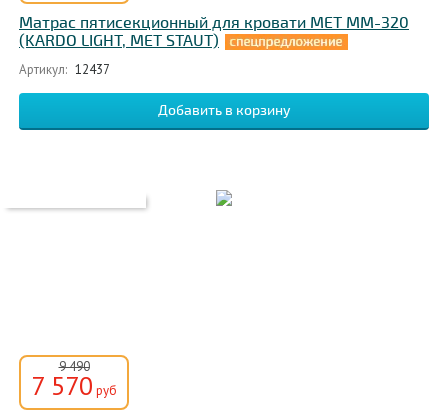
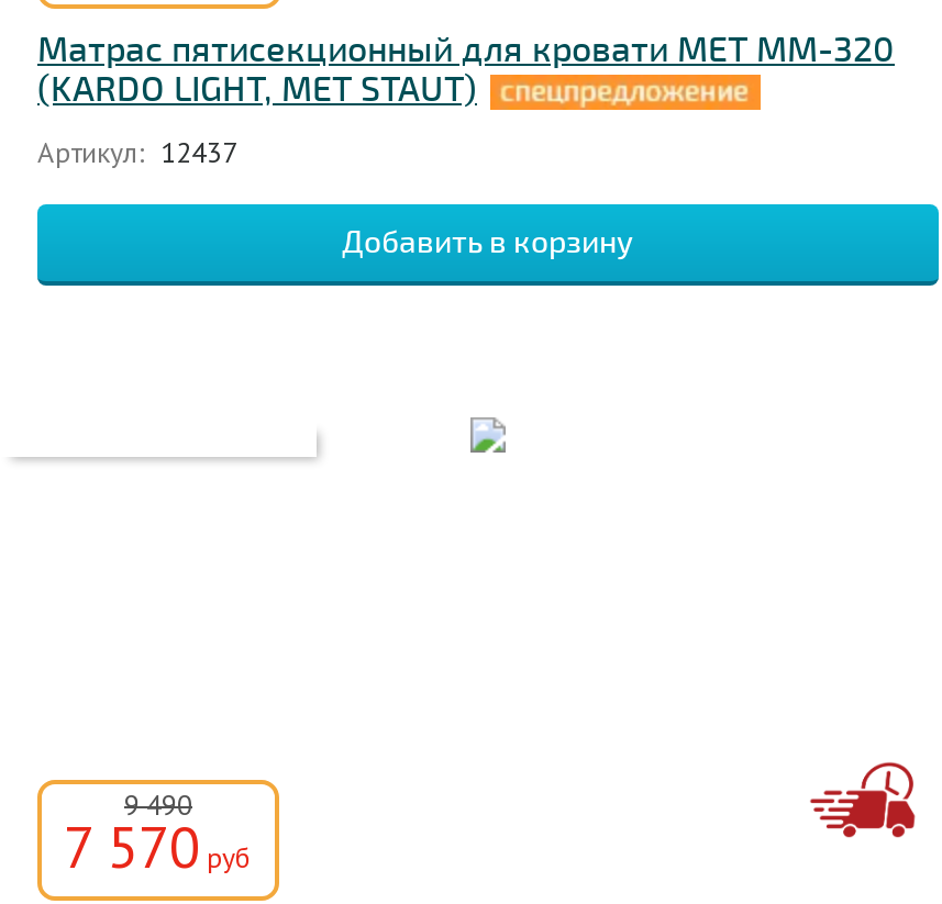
+ [image]
